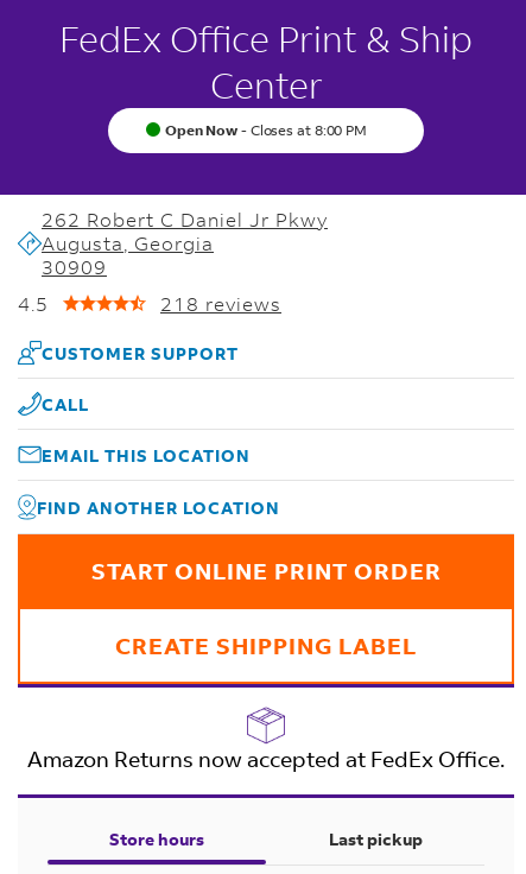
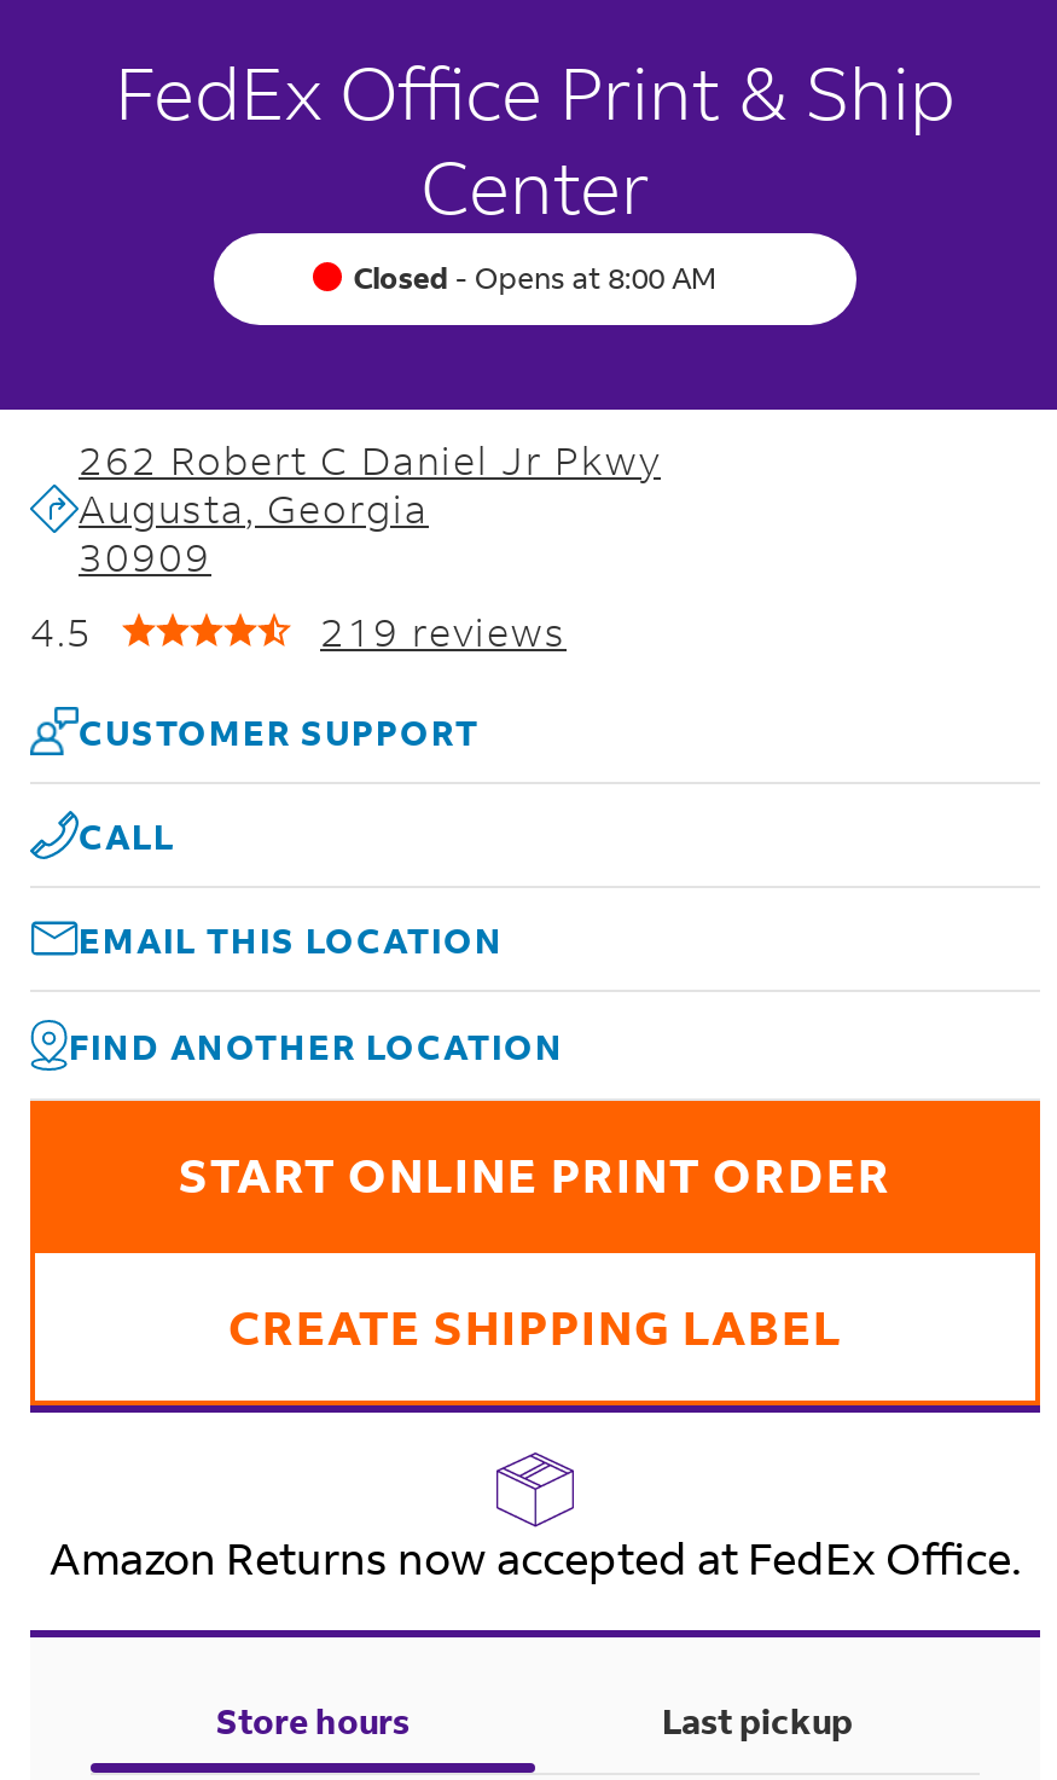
- Open Now - Closes at 8:00 PM
+ Closed - Opens at 8:00 AM

- 218 reviews
+ 219 reviews
